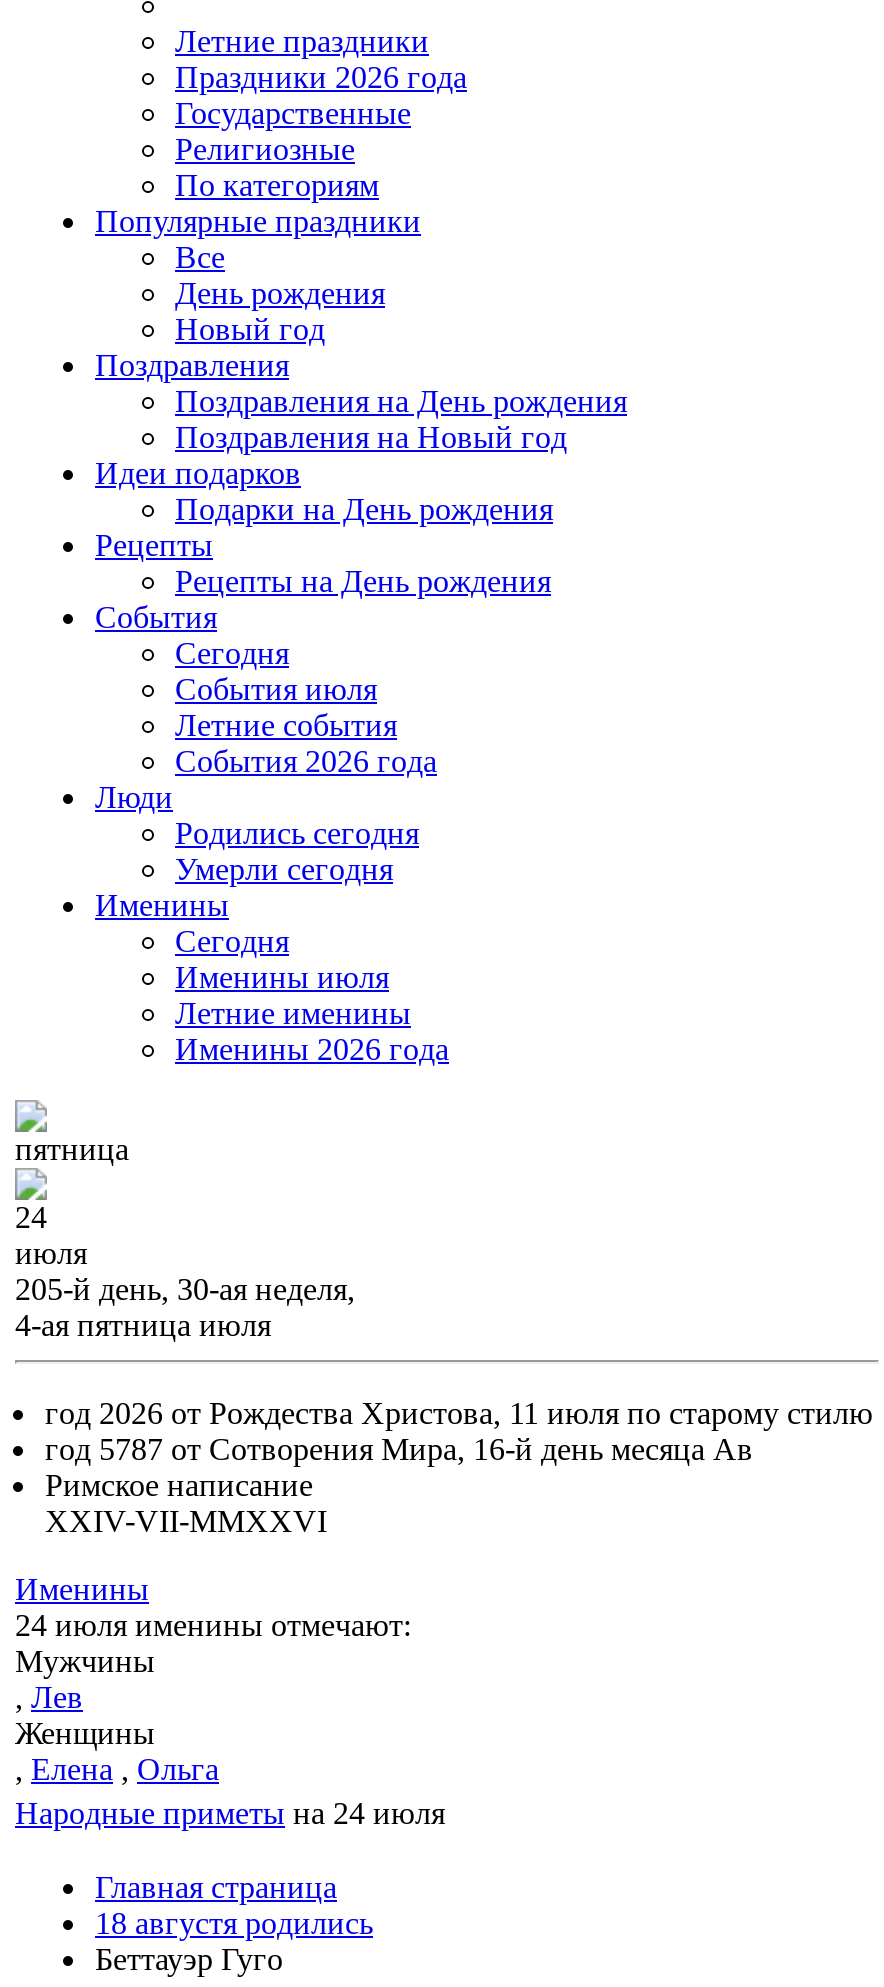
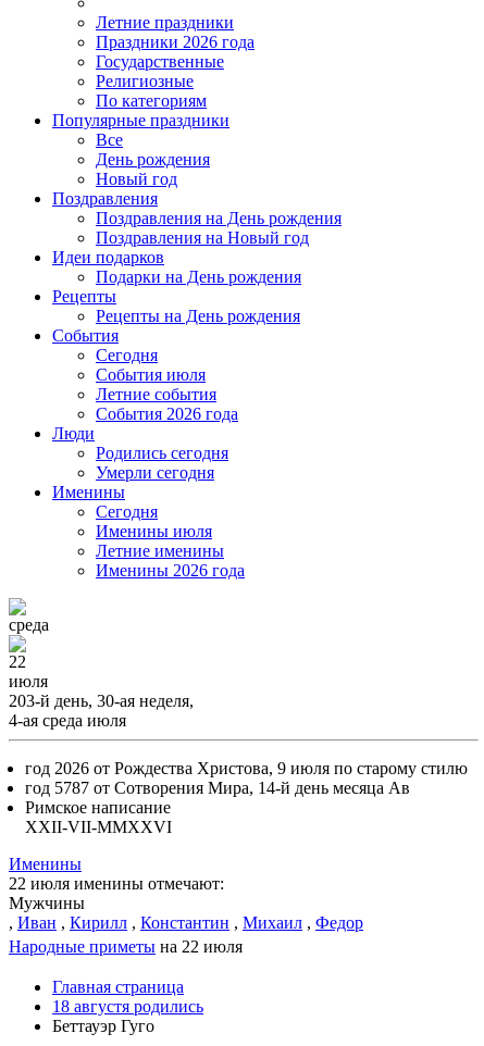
- пятница
+ среда

- 24
+ 22

- 205-й день, 30-ая неделя,
+ 203-й день, 30-ая неделя,

- 4-ая пятница июля
+ 4-ая среда июля

- год 2026 от Рождества Христова, 11 июля по старому стилю
+ год 2026 от Рождества Христова, 9 июля по старому стилю

- год 5787 от Сотворения Мира, 16-й день месяца Ав
+ год 5787 от Сотворения Мира, 14-й день месяца Ав

- XXIV-VII-MMXXVI
+ XXII-VII-MMXXVI

- 24 июля именины отмечают:
+ 22 июля именины отмечают:

- , Лев
- Женщины
- , Елена , Ольга
- Народные приметы на 24 июля
+ , Иван , Кирилл , Константин , Михаил , Федор
+ Народные приметы на 22 июля
